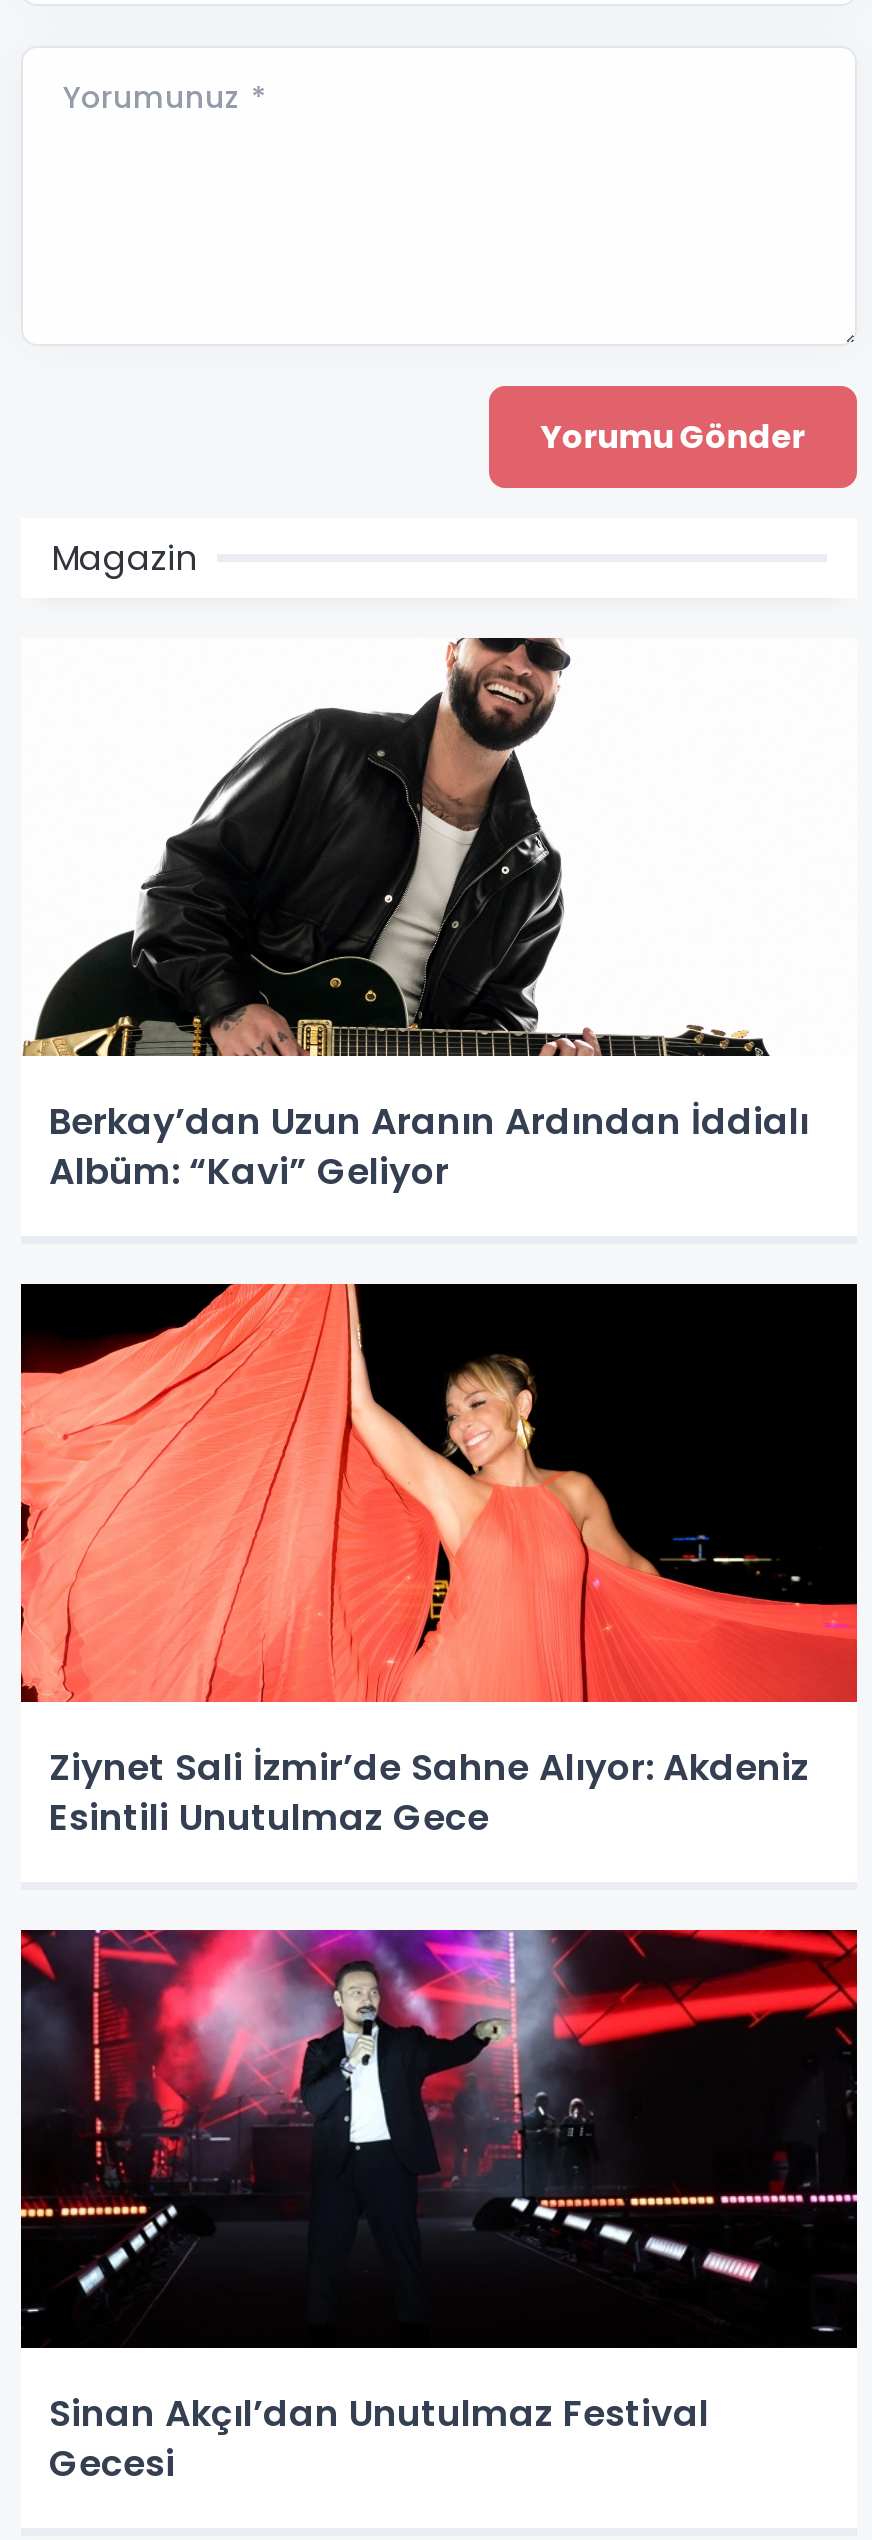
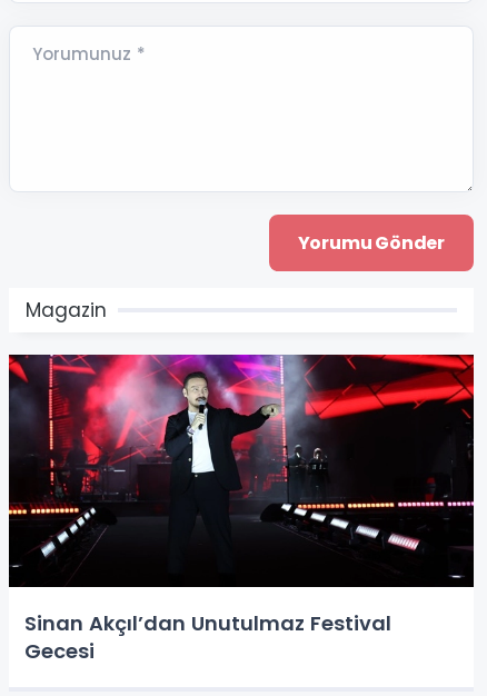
- [image]
- Berkay’dan Uzun Aranın Ardından İddialı
- Albüm: “Kavi” Geliyor

- [image]
- Ziynet Sali İzmir’de Sahne Alıyor: Akdeniz
- Esintili Unutulmaz Gece
